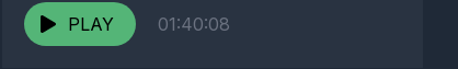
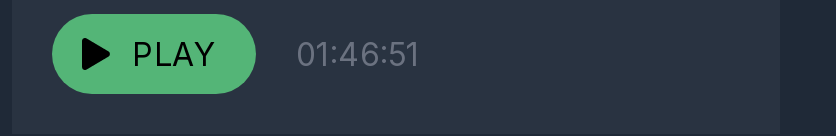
- PLAY 01:40:08
+ PLAY 01:46:51
